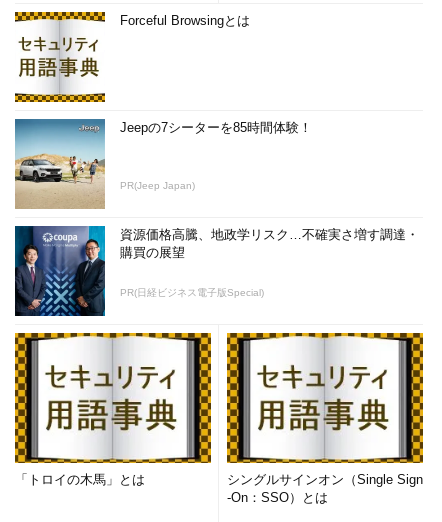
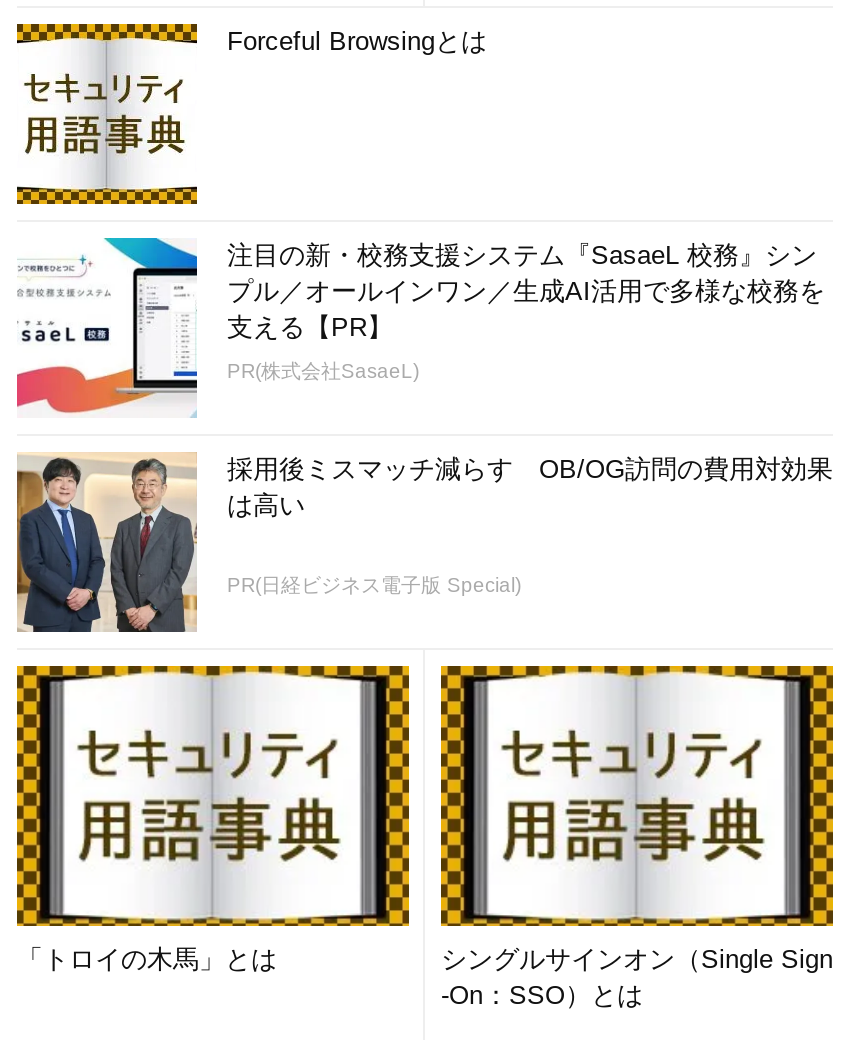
- [image]
- Jeepの7シーターを85時間体験！
+ [image]
+ 注目の新・校務支援システム『SasaeL 校務』シン
+ プル／オールインワン／生成AI活用で多様な校務を
+ 支える【PR】

- PR(Jeep Japan)
+ PR(株式会社SasaeL)

- [image]
- 資源価格高騰、地政学リスク…不確実さ増す調達・
- 購買の展望
+ [image]
+ 採用後ミスマッチ減らす OB/OG訪問の費用対効果
+ は高い

- PR(日経ビジネス電子版Special)
+ PR(日経ビジネス電子版 Special)
